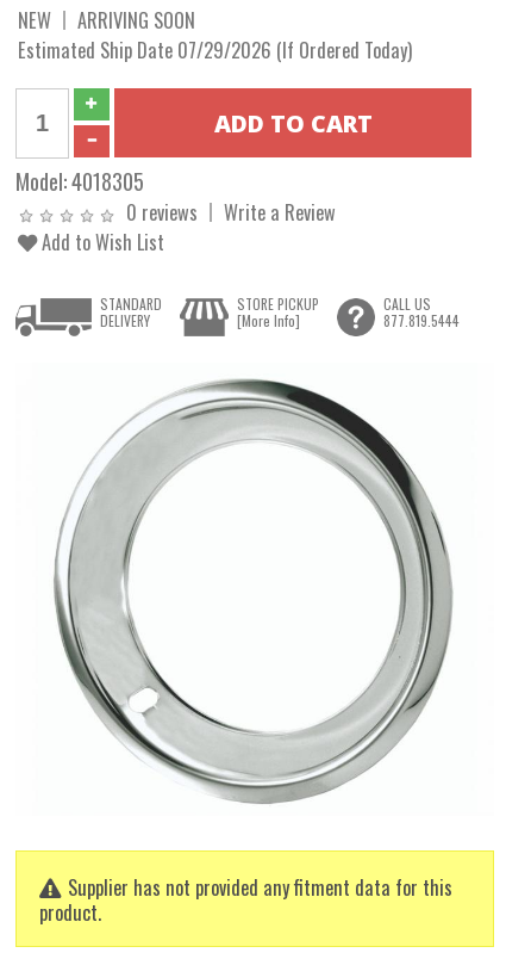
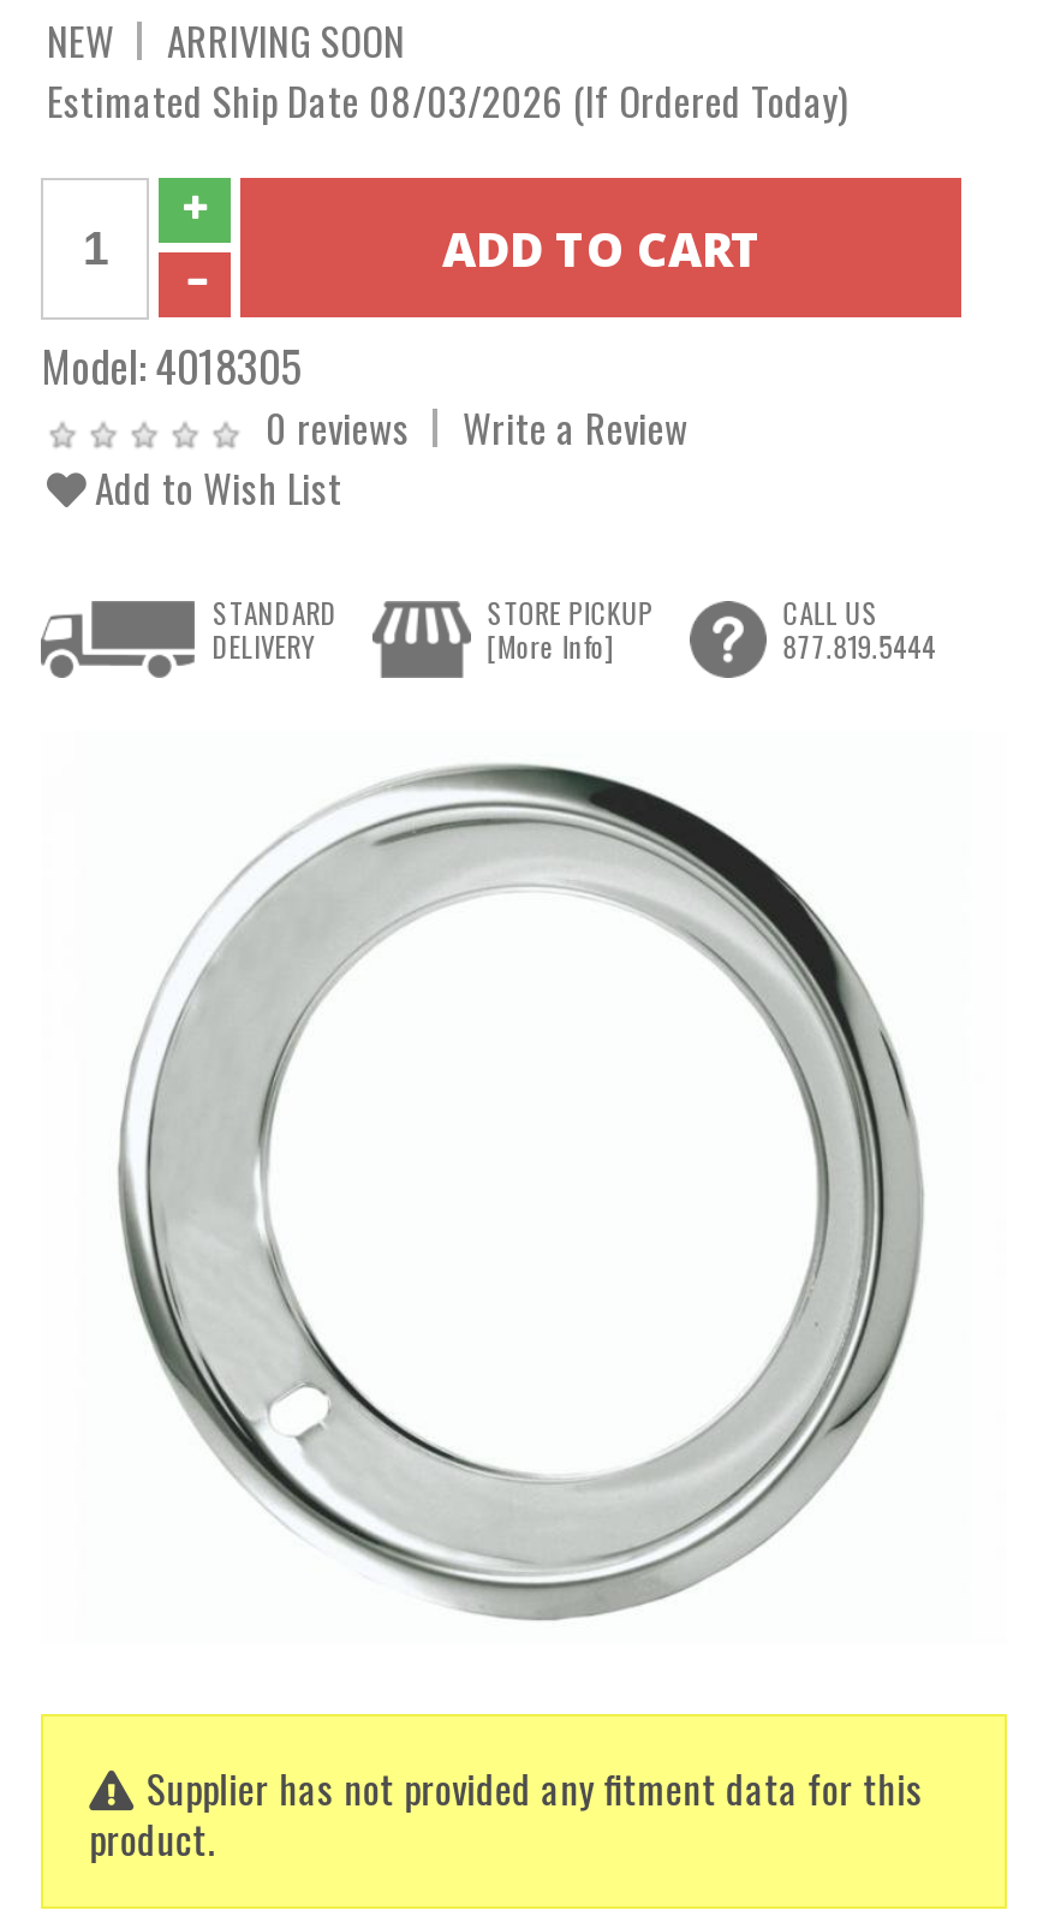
- Estimated Ship Date 07/29/2026 (If Ordered Today)
+ Estimated Ship Date 08/03/2026 (If Ordered Today)
